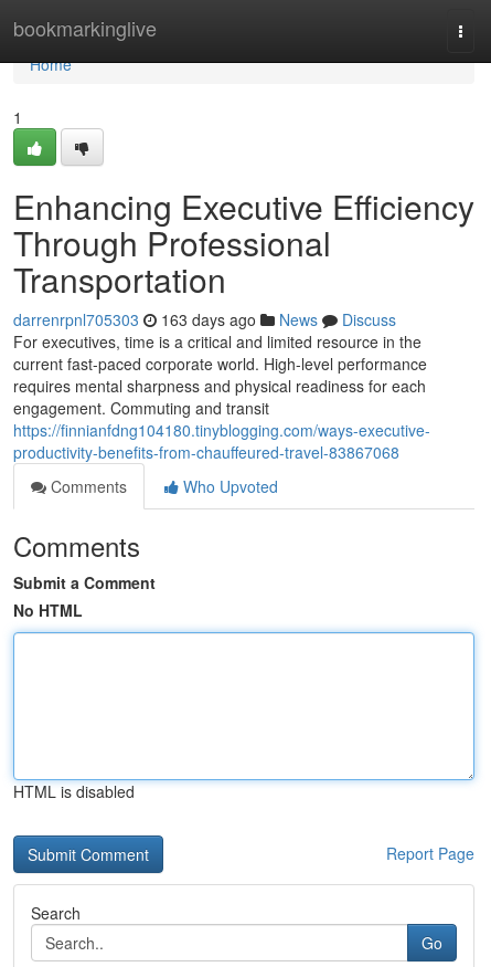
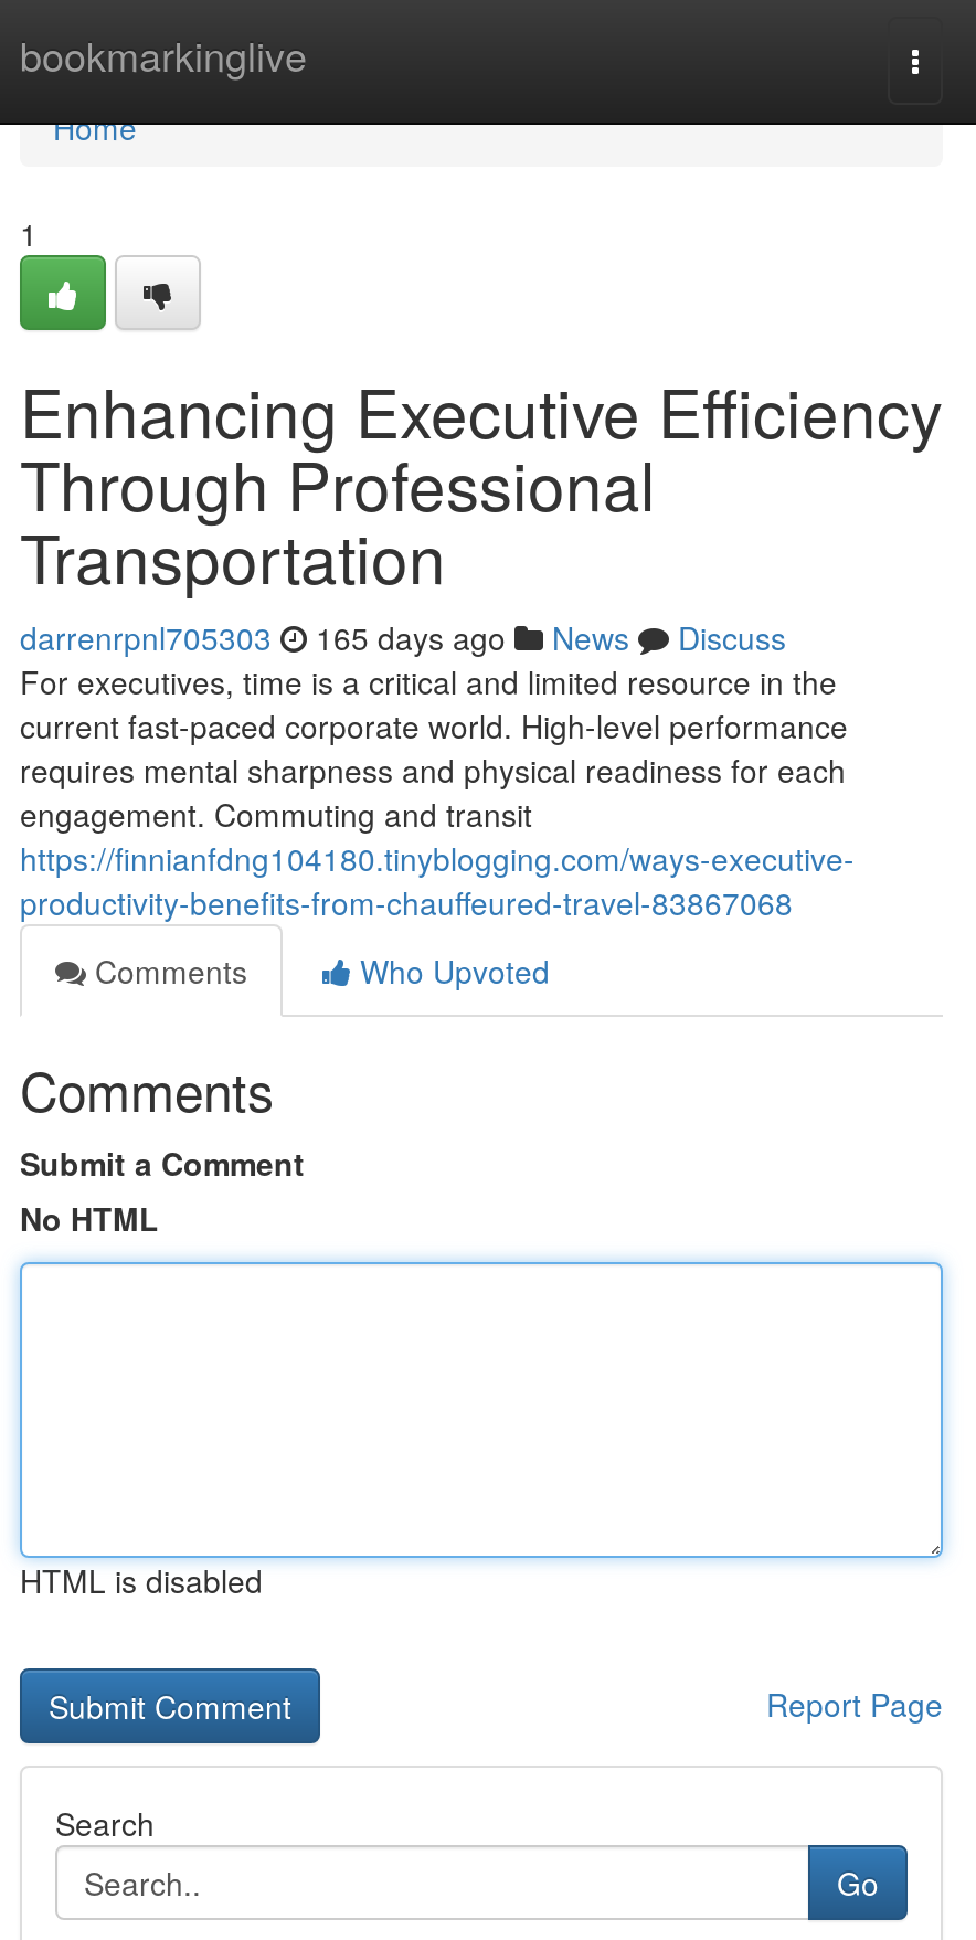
- darrenrpnl705303 163 days ago News Discuss
+ darrenrpnl705303 165 days ago News Discuss
